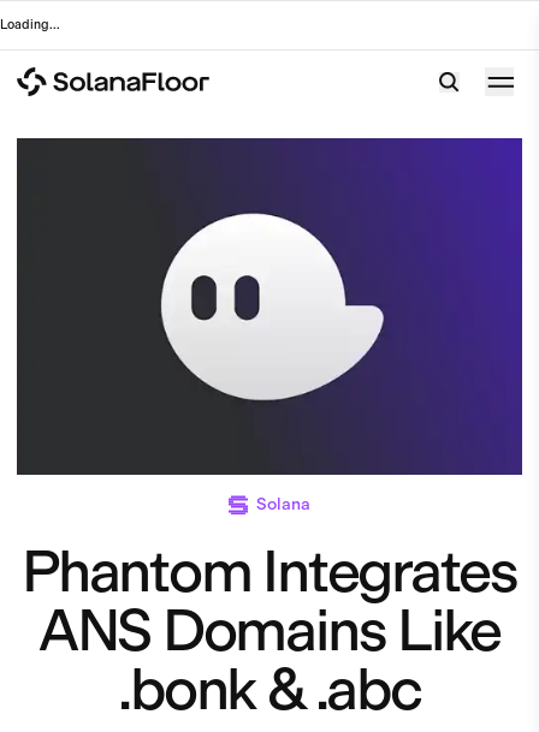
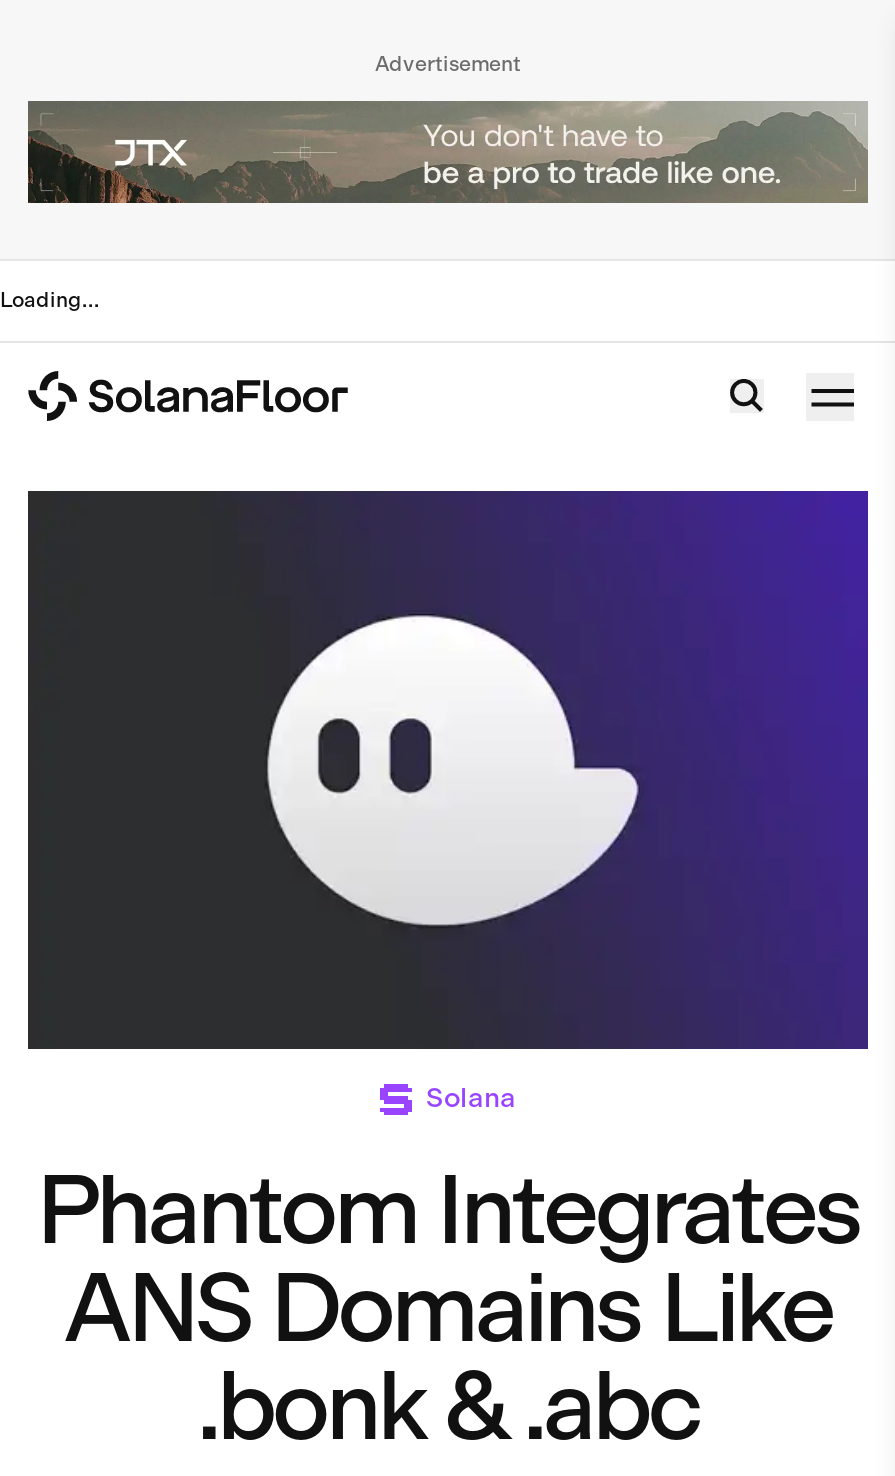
+ [image]

+ Advertisement
